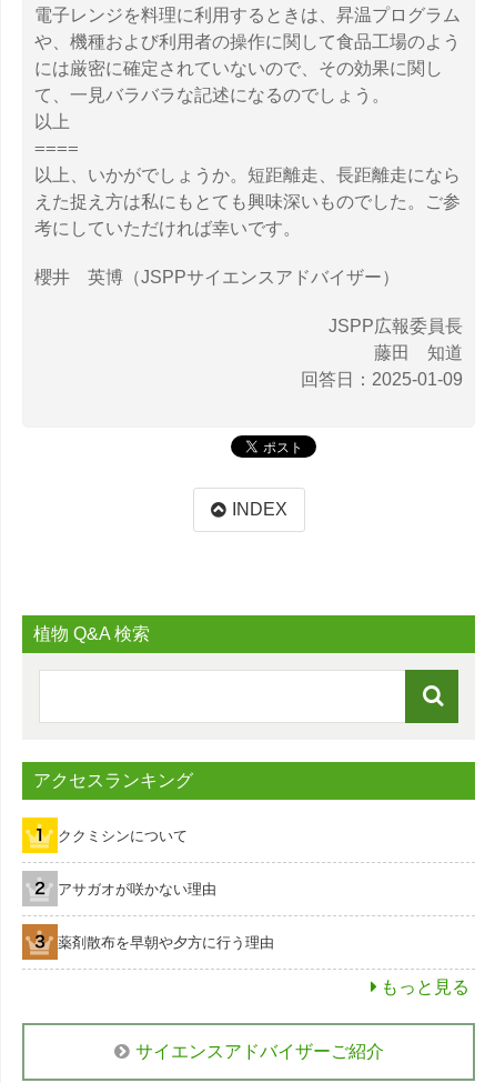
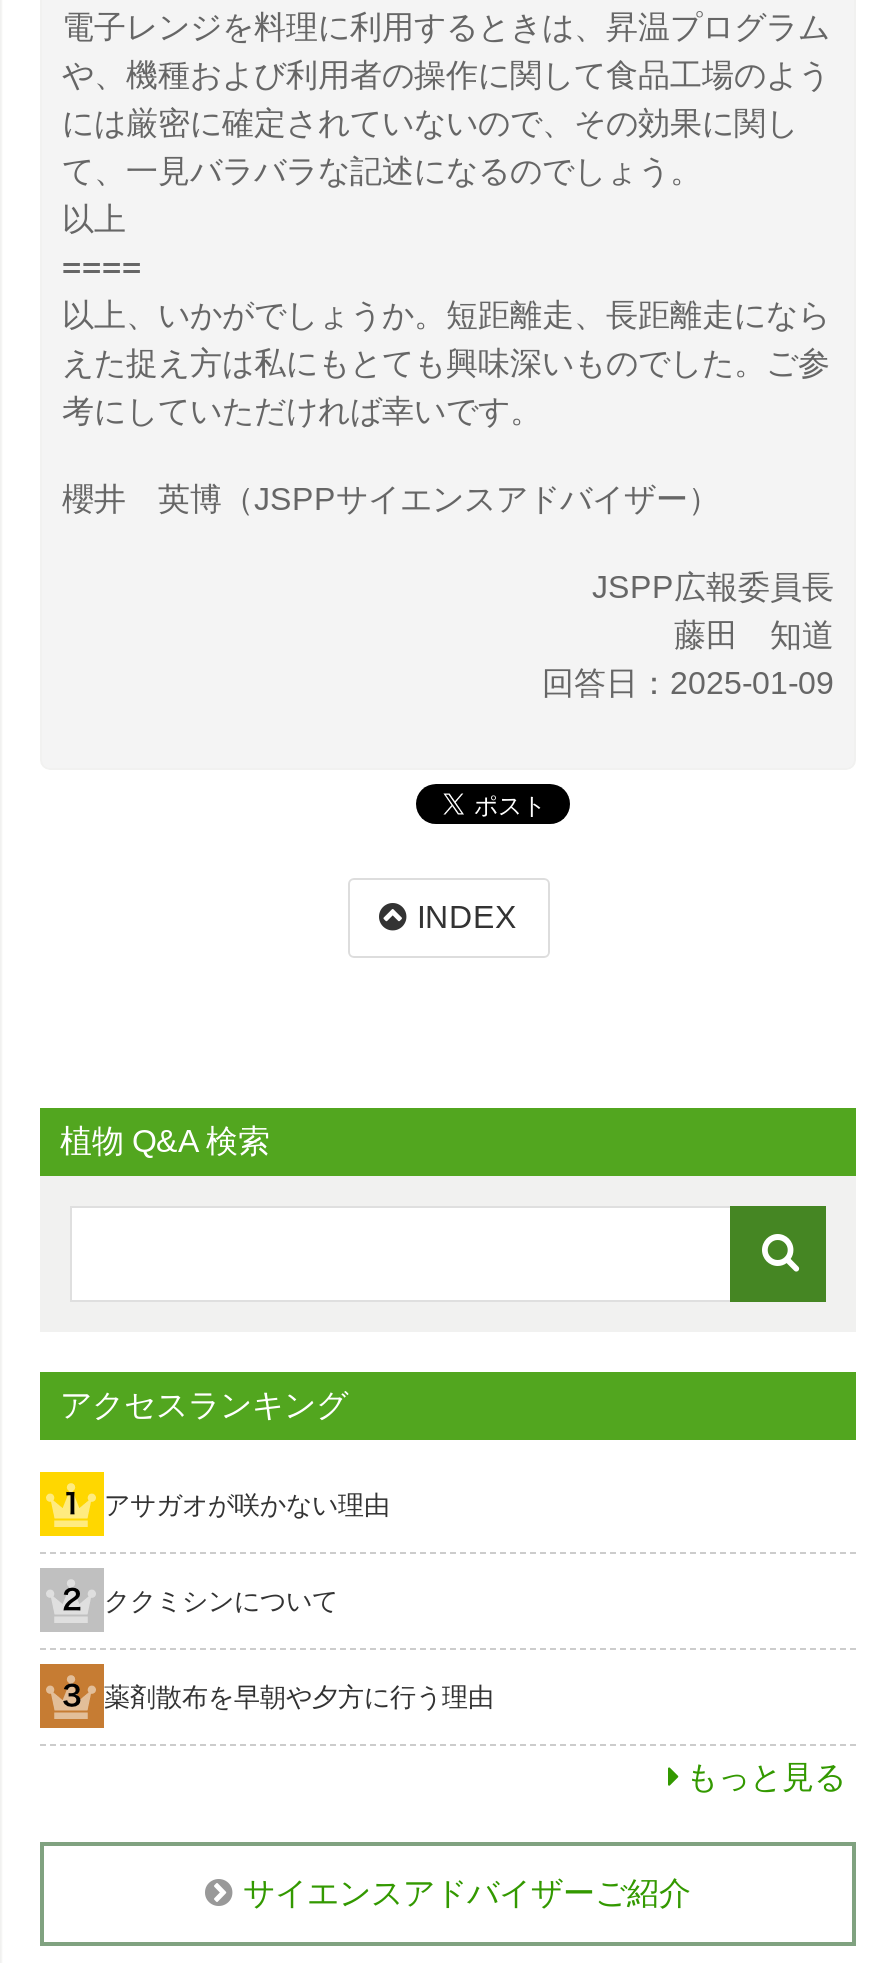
moved down: ククミシンについて

moved up: アサガオが咲かない理由
